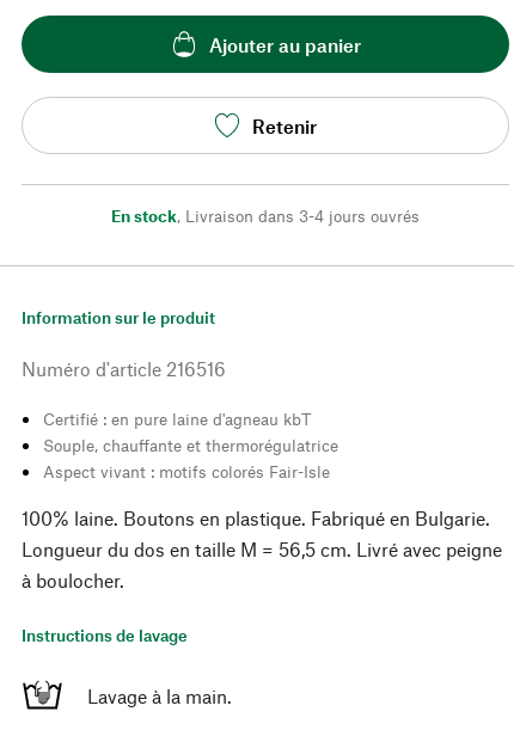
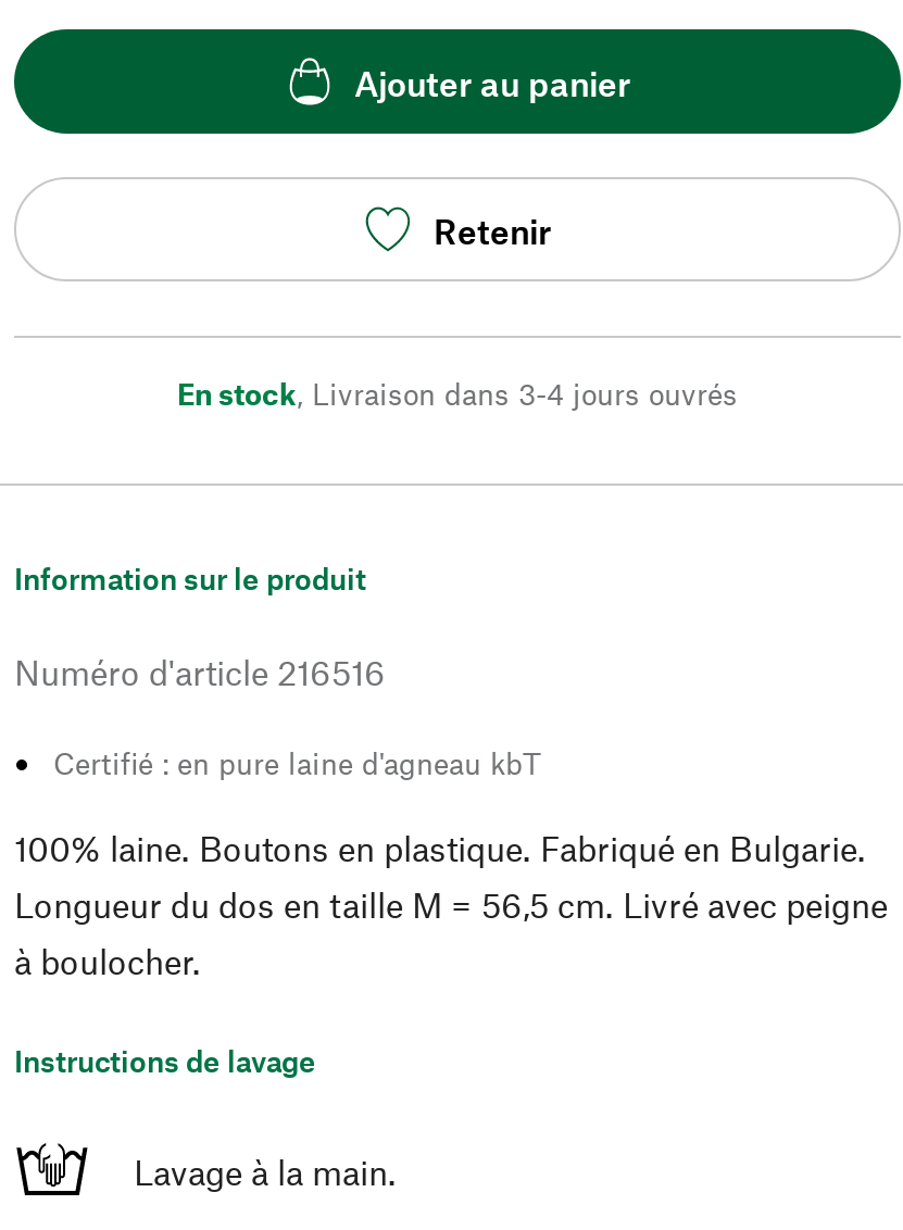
- Souple, chauffante et thermorégulatrice
- Aspect vivant : motifs colorés Fair-Isle
